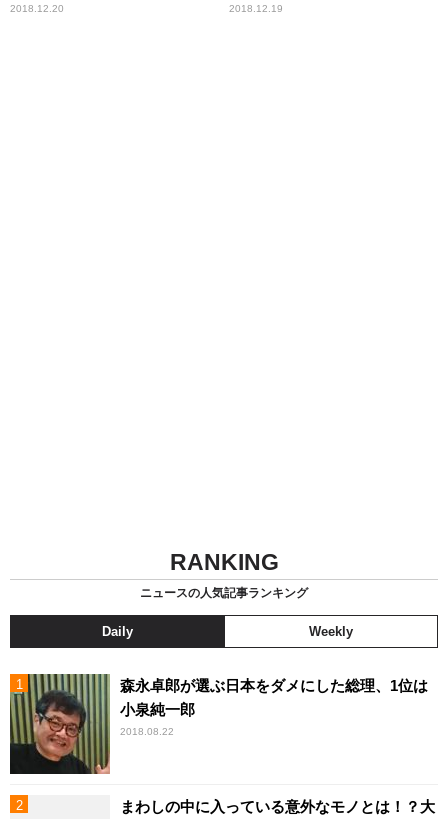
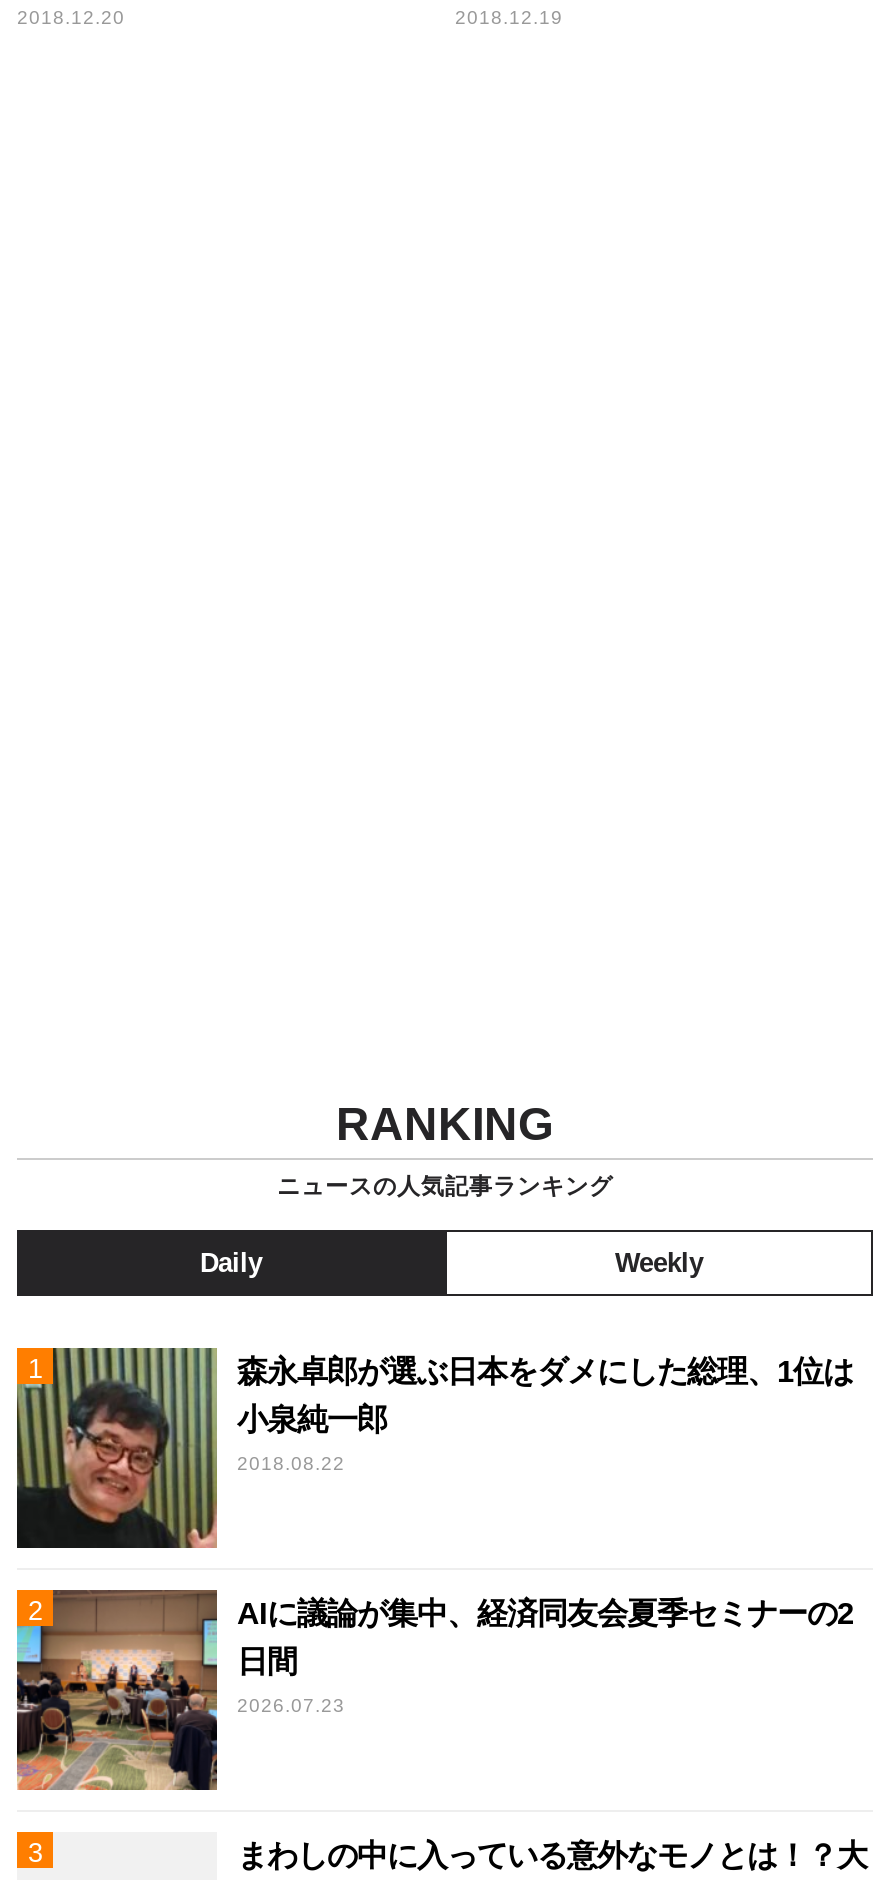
+ [image]
+ AIに議論が集中、経済同友会夏季セミナーの2
+ 日間
+ 2026.07.23
